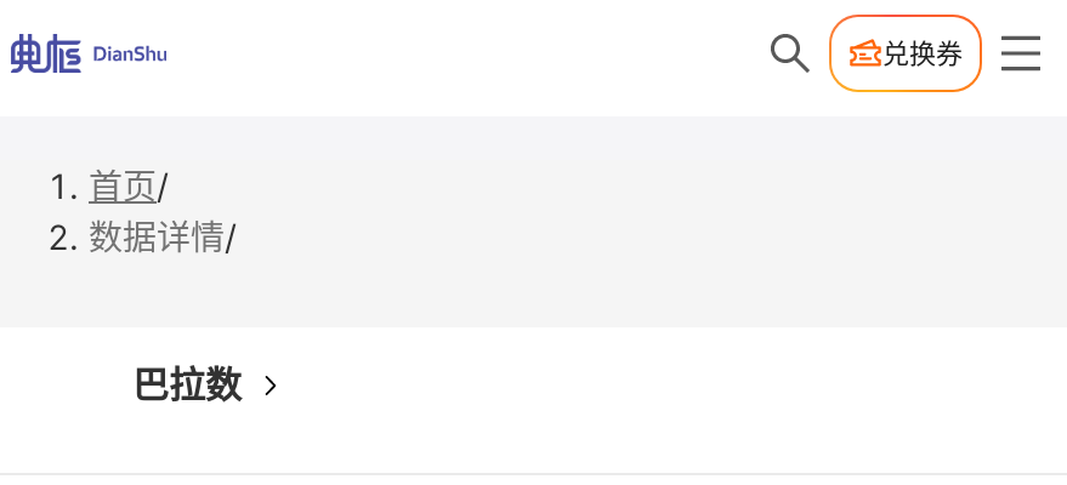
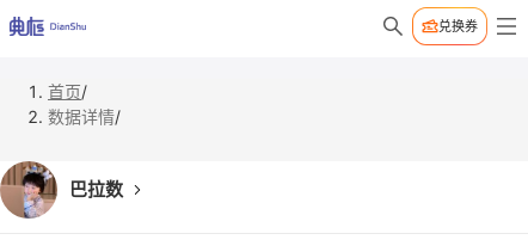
+ [image]
